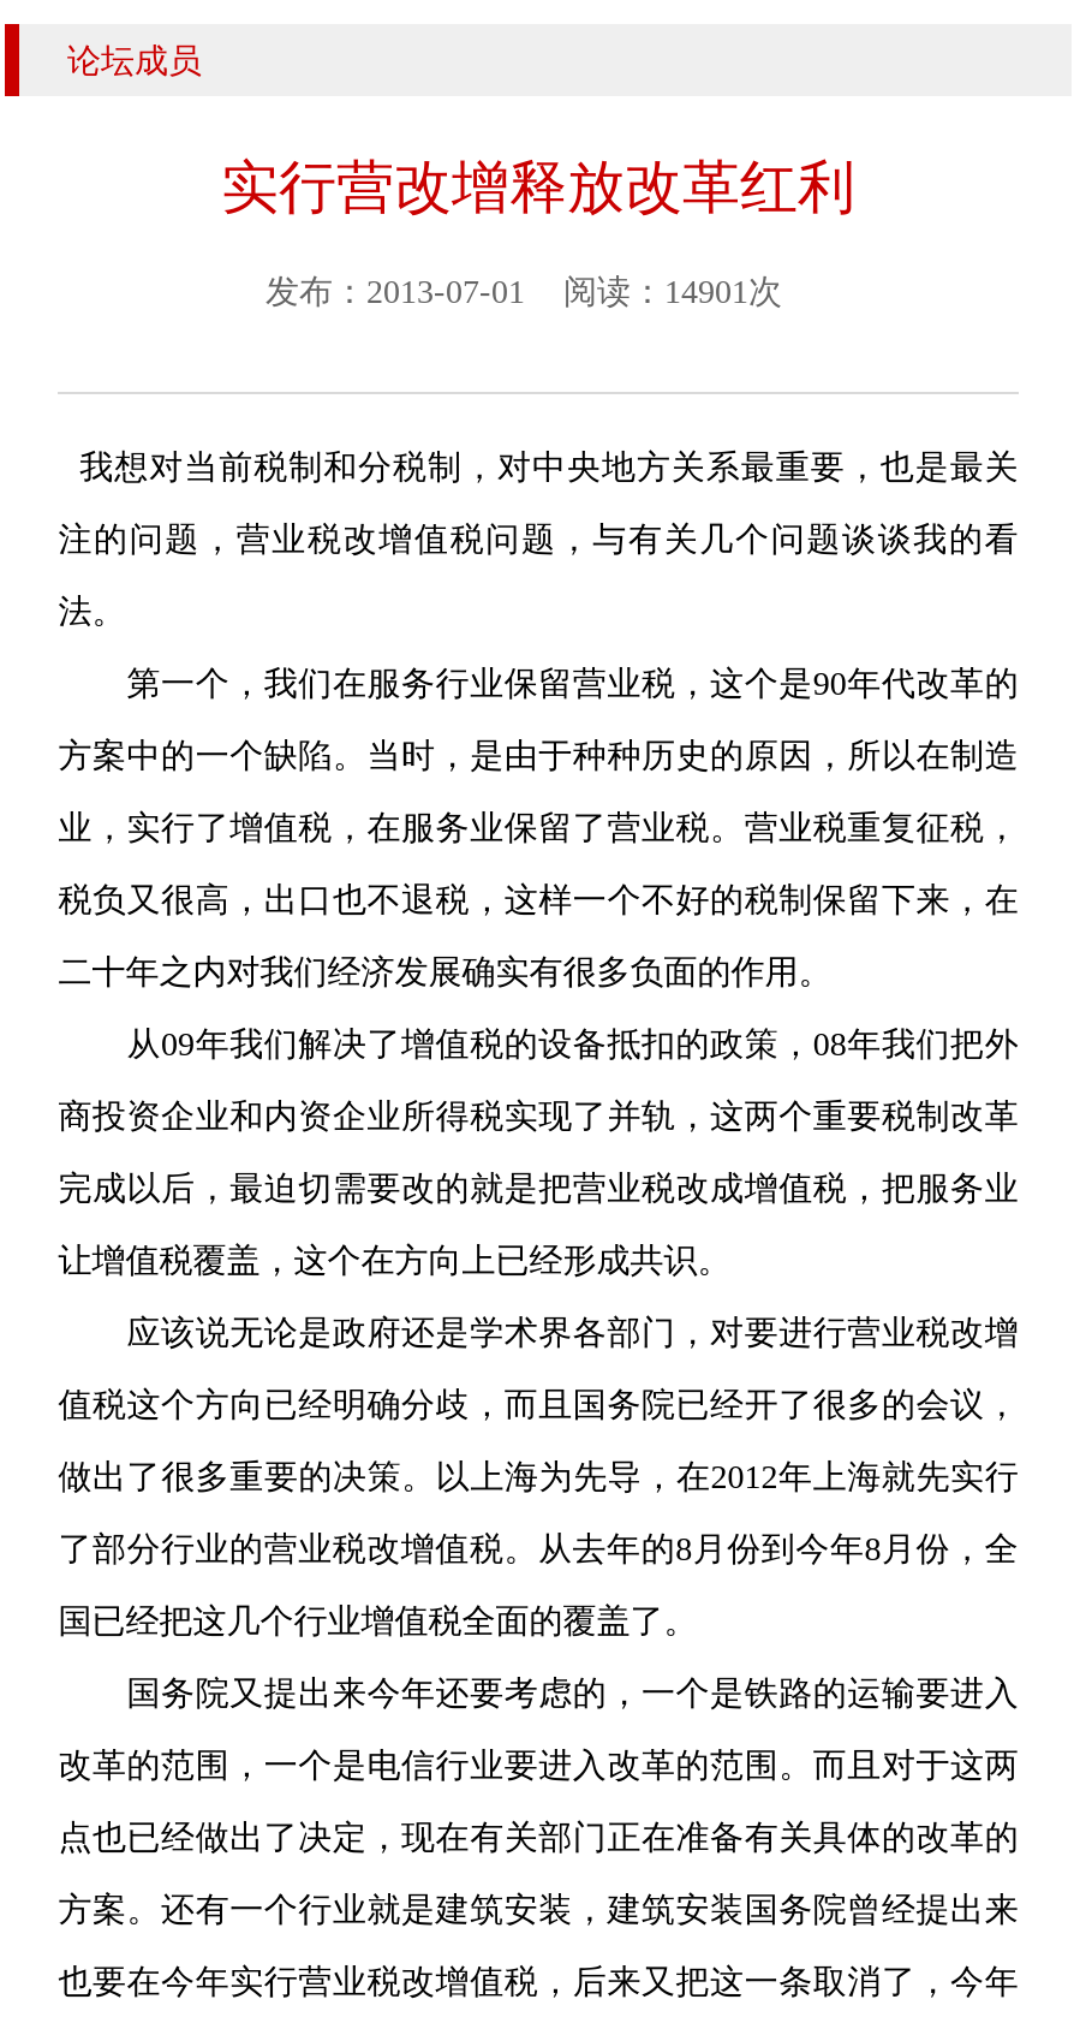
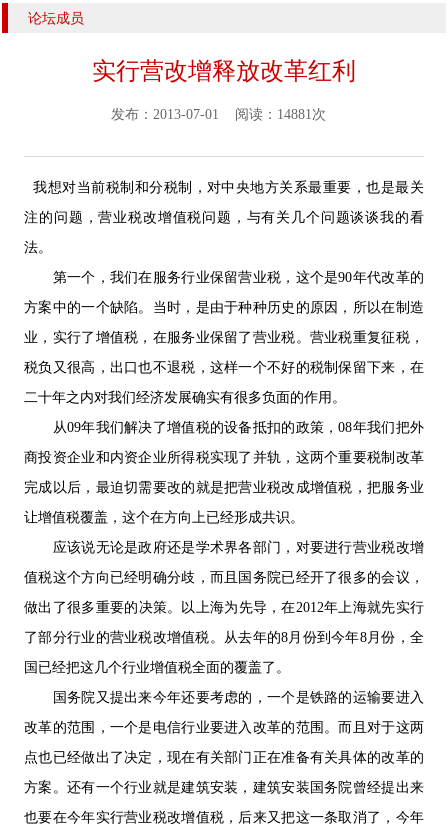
- 发布：2013-07-01 阅读：14901次
+ 发布：2013-07-01 阅读：14881次
